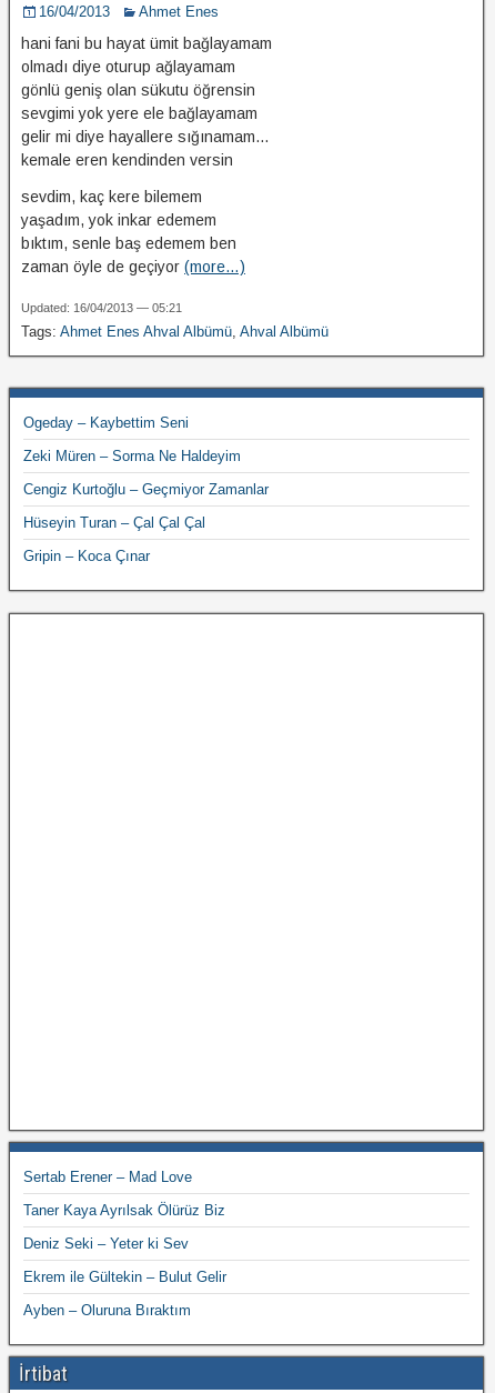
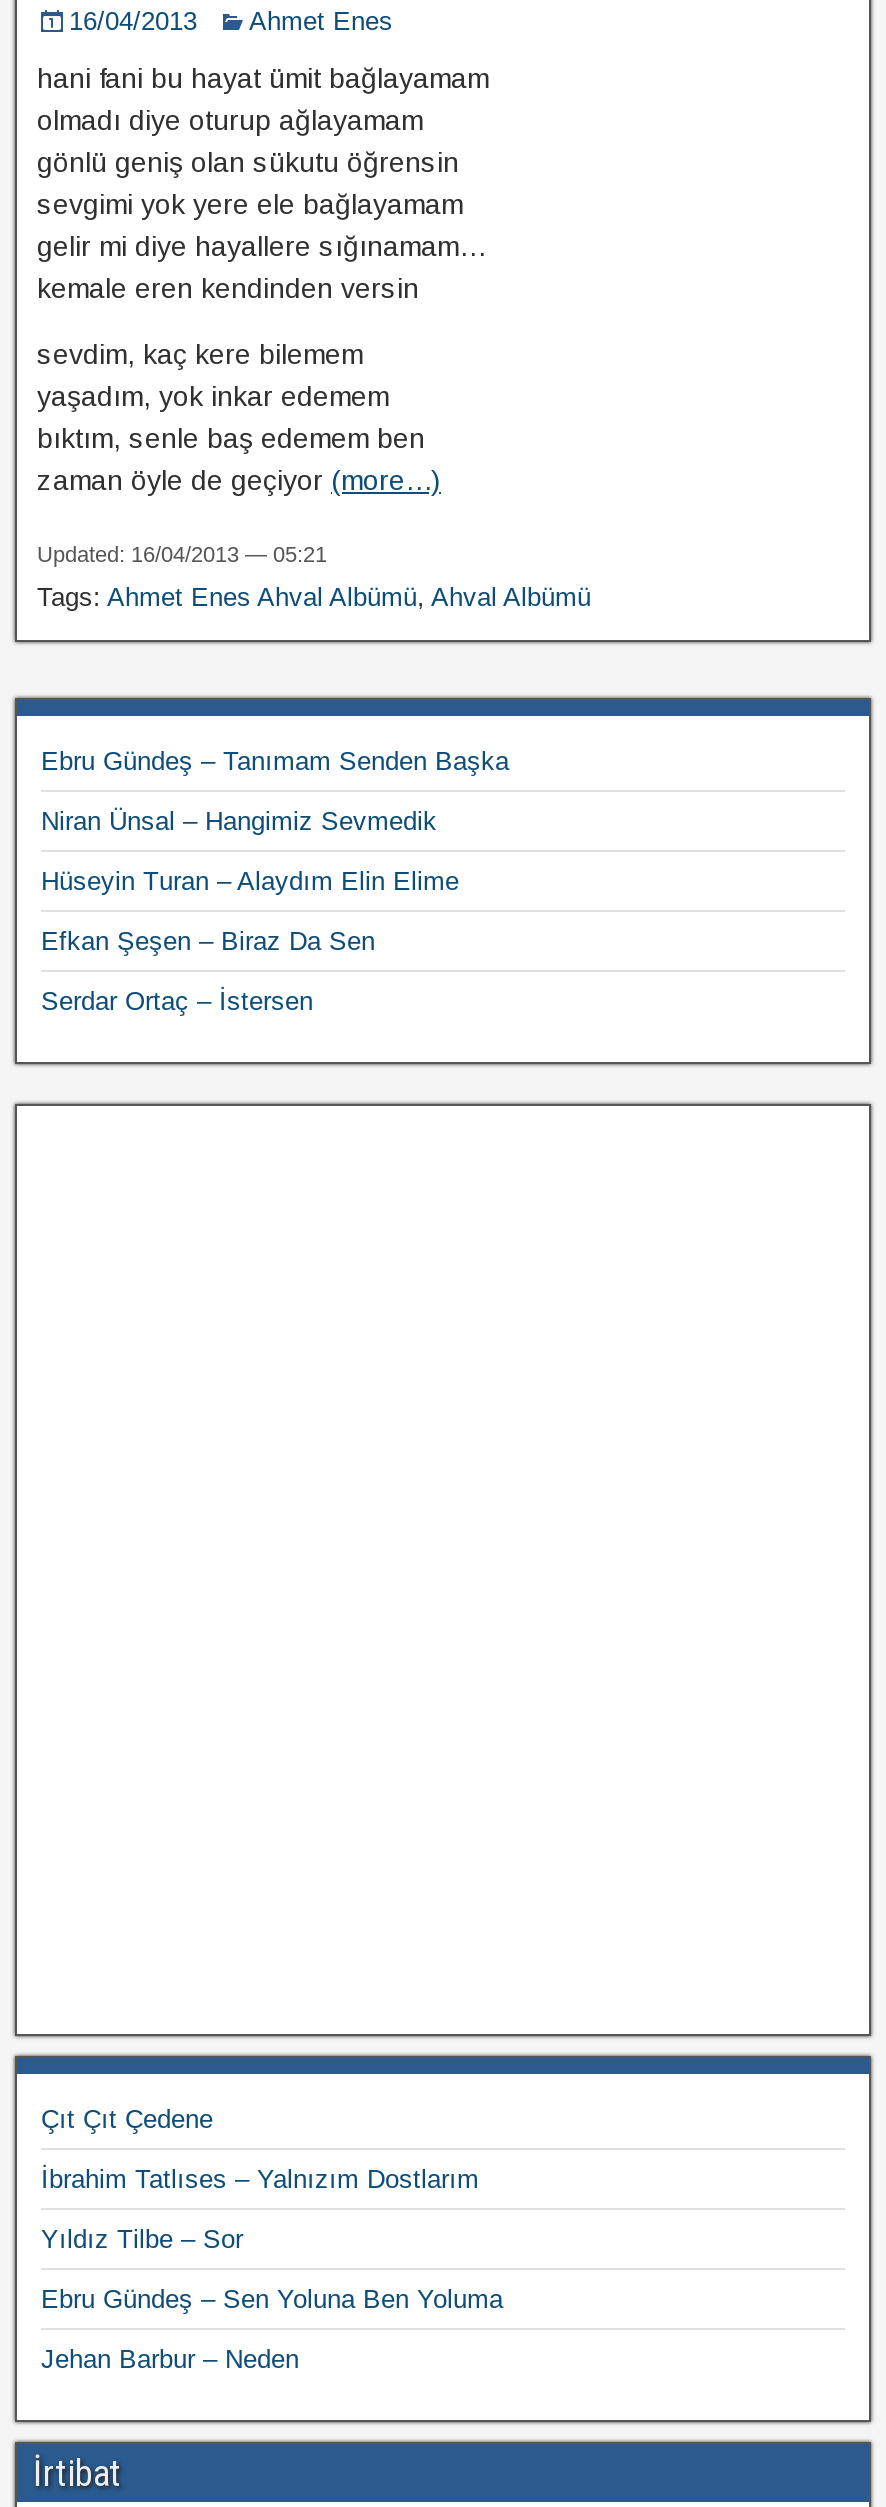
- Ogeday – Kaybettim Seni
+ Ebru Gündeş – Tanımam Senden Başka

- Zeki Müren – Sorma Ne Haldeyim
+ Niran Ünsal – Hangimiz Sevmedik

- Cengiz Kurtoğlu – Geçmiyor Zamanlar
+ Hüseyin Turan – Alaydım Elin Elime

- Hüseyin Turan – Çal Çal Çal
+ Efkan Şeşen – Biraz Da Sen

- Gripin – Koca Çınar
+ Serdar Ortaç – İstersen

- Sertab Erener – Mad Love
+ Çıt Çıt Çedene

- Taner Kaya Ayrılsak Ölürüz Biz
+ İbrahim Tatlıses – Yalnızım Dostlarım

- Deniz Seki – Yeter ki Sev
+ Yıldız Tilbe – Sor

- Ekrem ile Gültekin – Bulut Gelir
+ Ebru Gündeş – Sen Yoluna Ben Yoluma

- Ayben – Oluruna Bıraktım
+ Jehan Barbur – Neden
